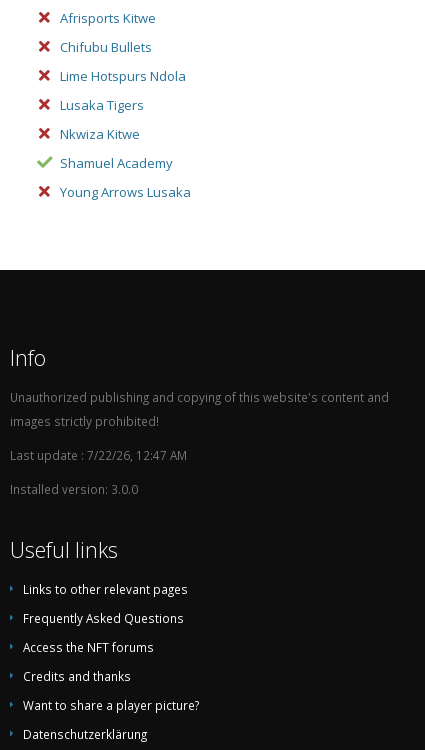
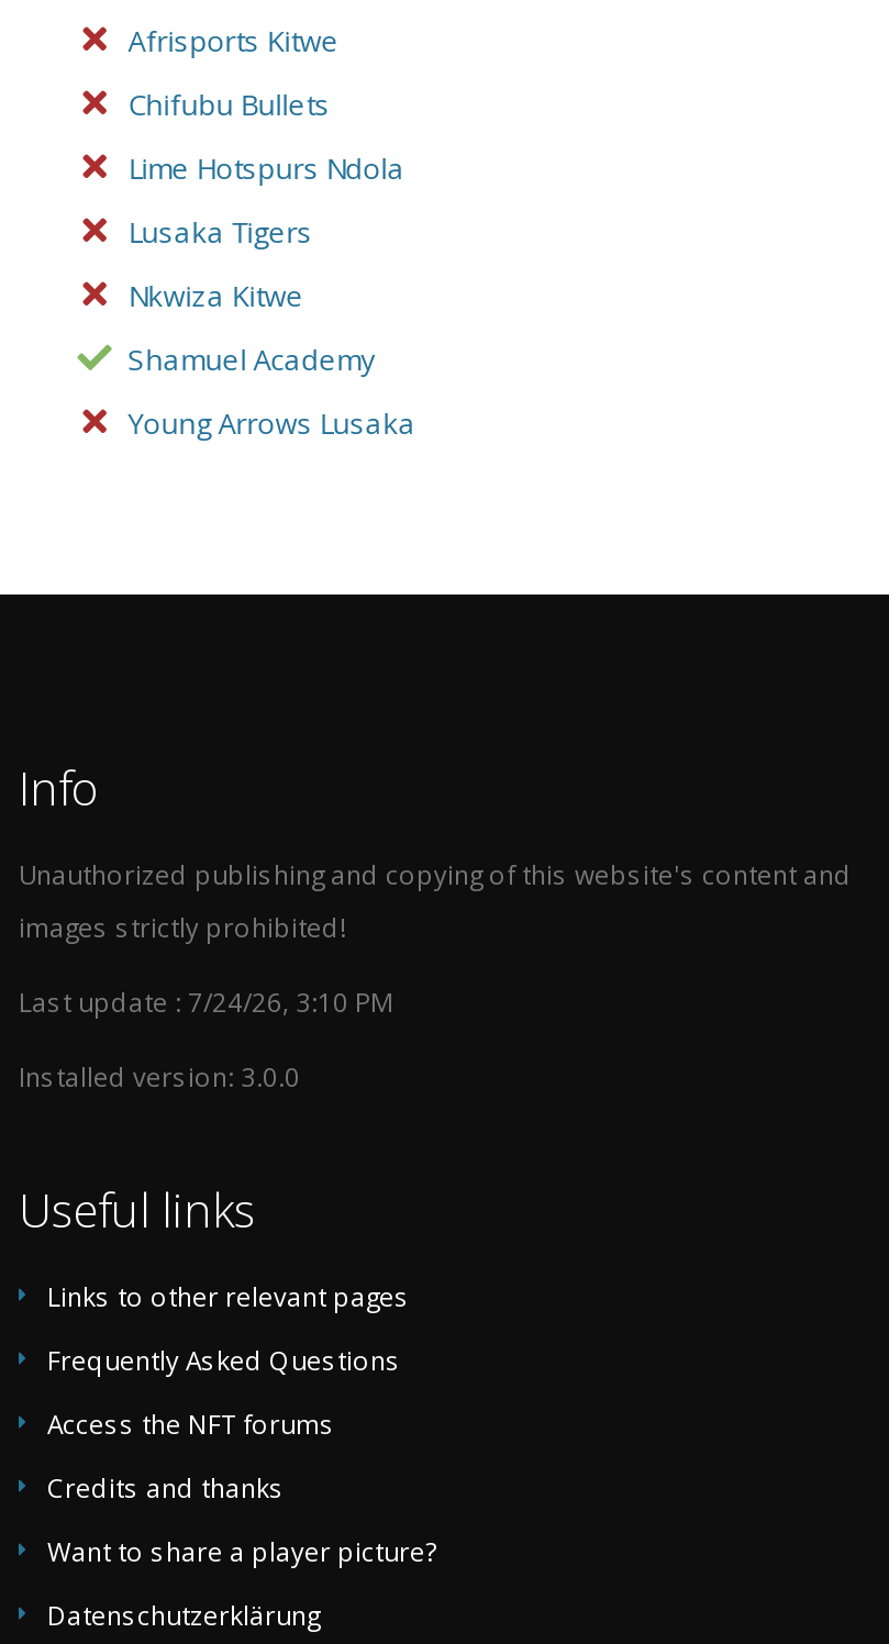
- Last update : 7/22/26, 12:47 AM
+ Last update : 7/24/26, 3:10 PM
